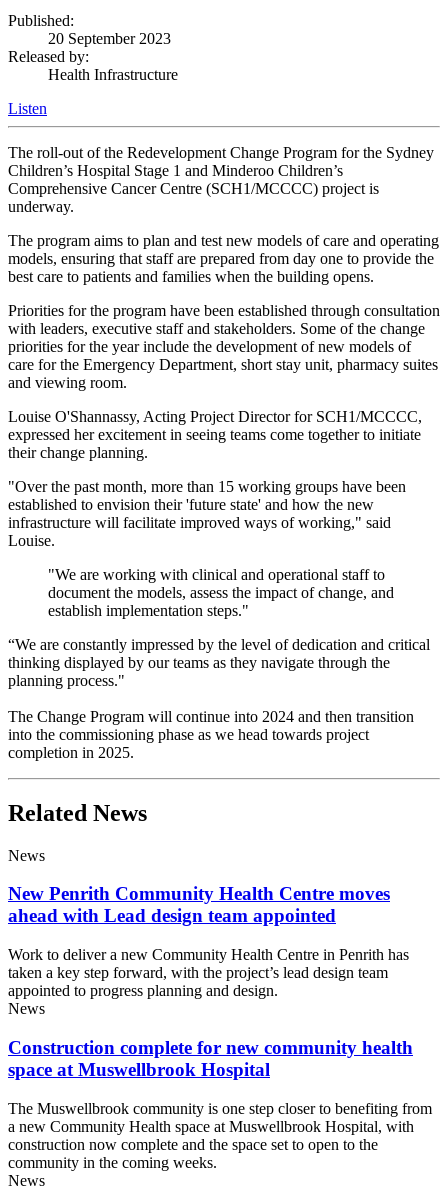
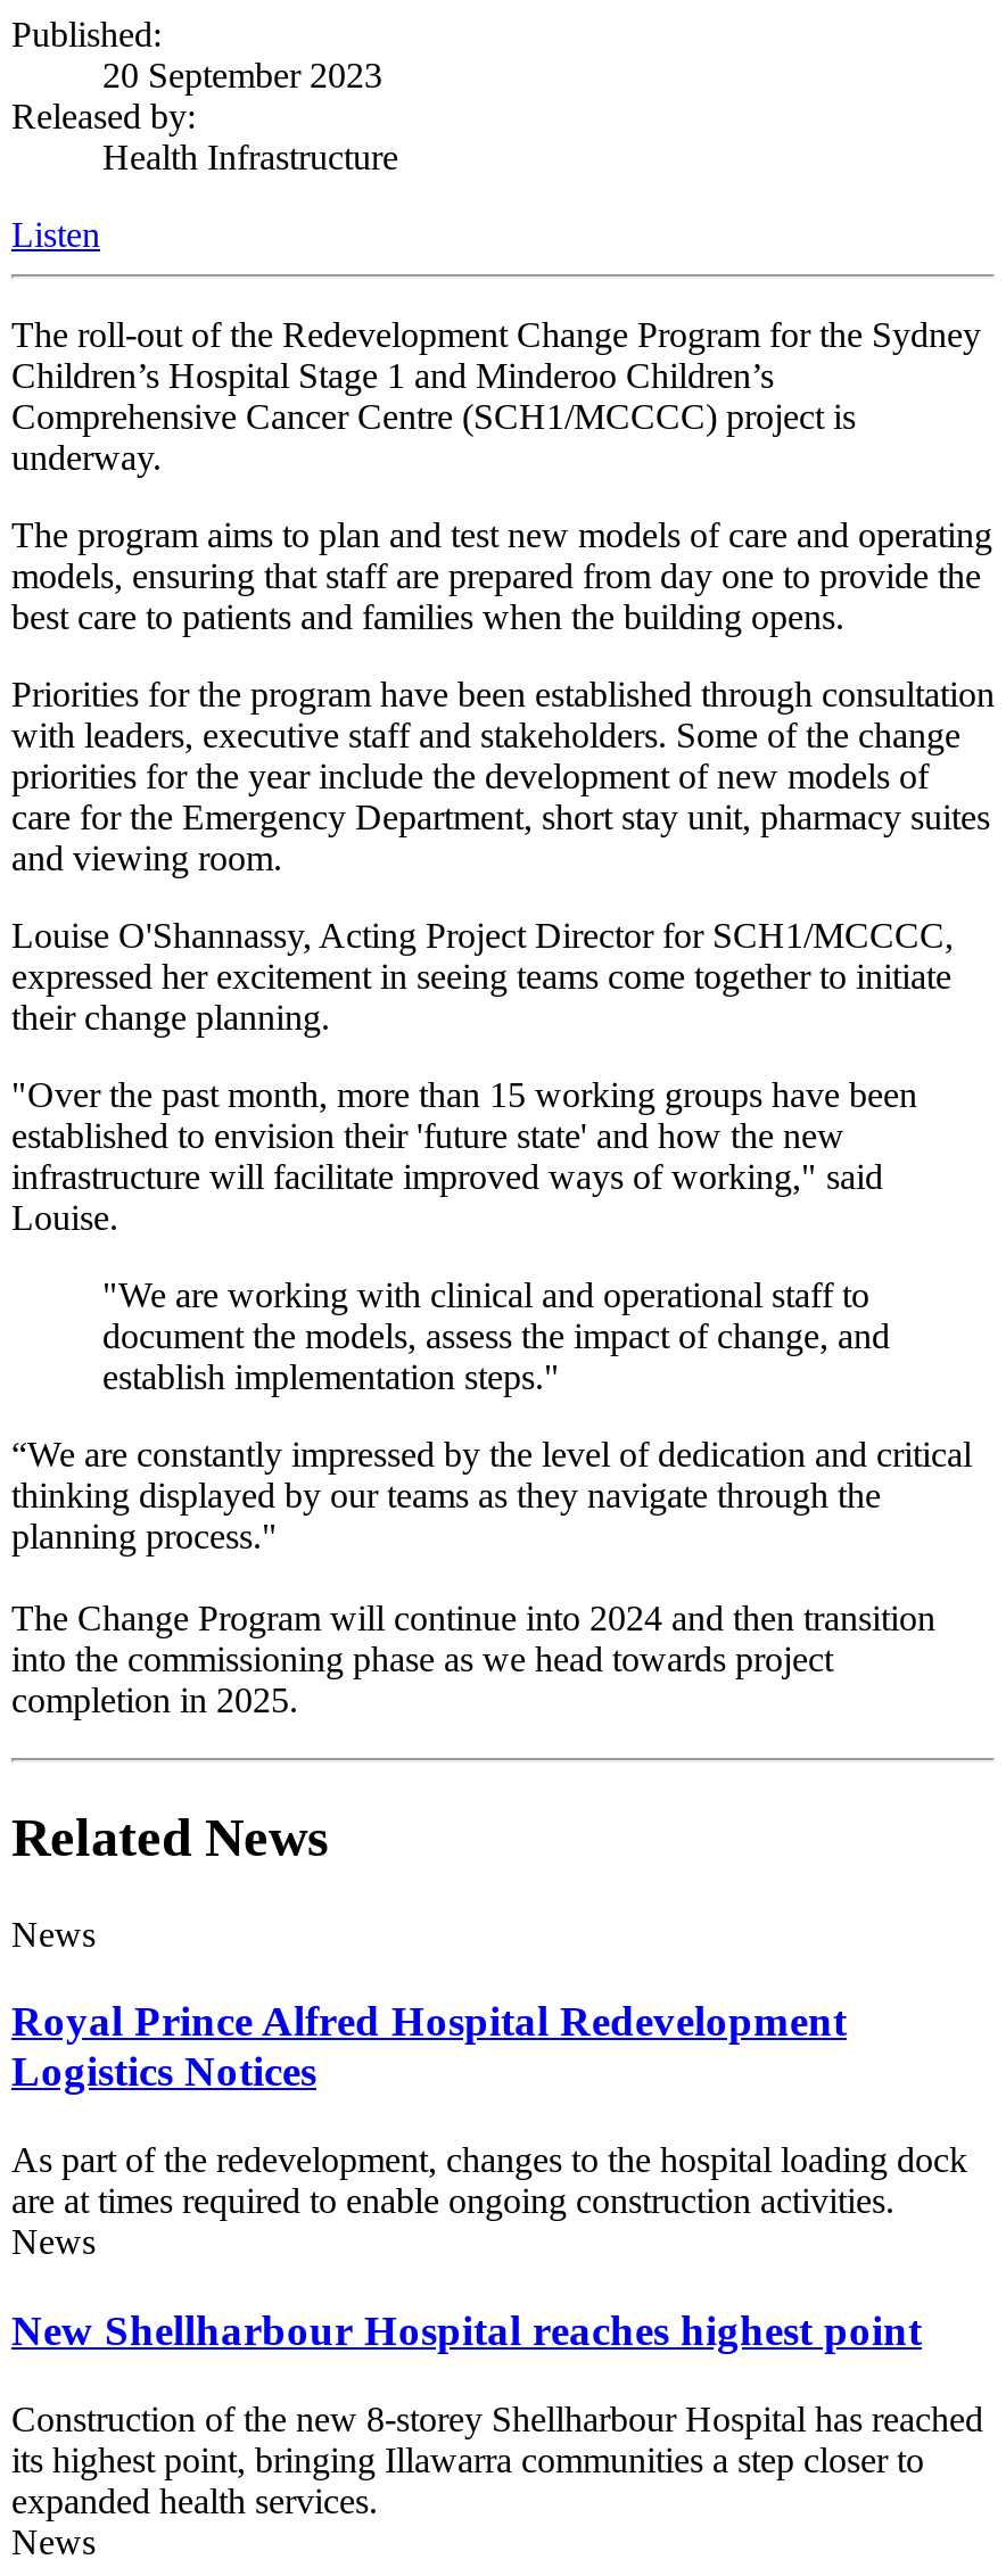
- New Penrith Community Health Centre moves
- ahead with Lead design team appointed
+ Royal Prince Alfred Hospital Redevelopment
+ Logistics Notices

- Work to deliver a new Community Health Centre in Penrith has
- taken a key step forward, with the project’s lead design team
- appointed to progress planning and design.
+ As part of the redevelopment, changes to the hospital loading dock
+ are at times required to enable ongoing construction activities.

- Construction complete for new community health
- space at Muswellbrook Hospital
+ New Shellharbour Hospital reaches highest point

- The Muswellbrook community is one step closer to benefiting from
- a new Community Health space at Muswellbrook Hospital, with
- construction now complete and the space set to open to the
- community in the coming weeks.
+ Construction of the new 8-storey Shellharbour Hospital has reached
+ its highest point, bringing Illawarra communities a step closer to
+ expanded health services.
